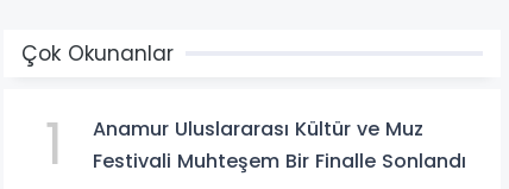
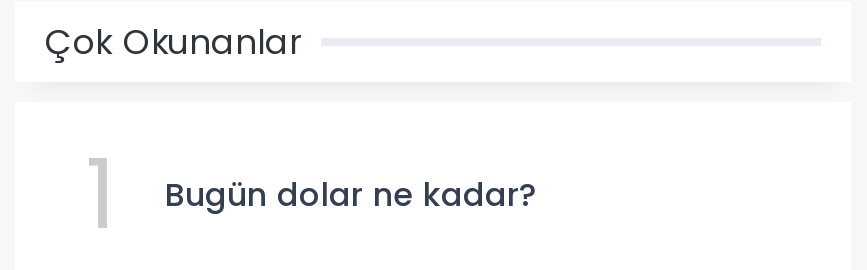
- Anamur Uluslararası Kültür ve Muz
- Festivali Muhteşem Bir Finalle Sonlandı
+ Bugün dolar ne kadar?
